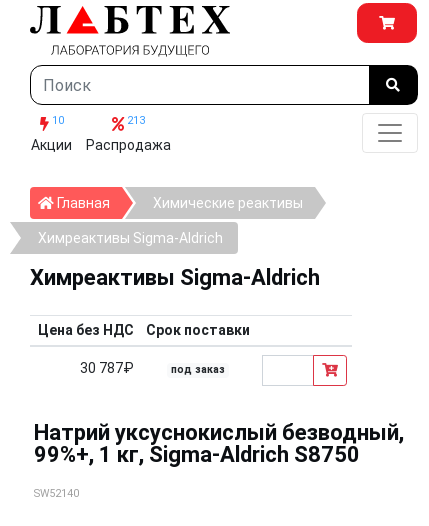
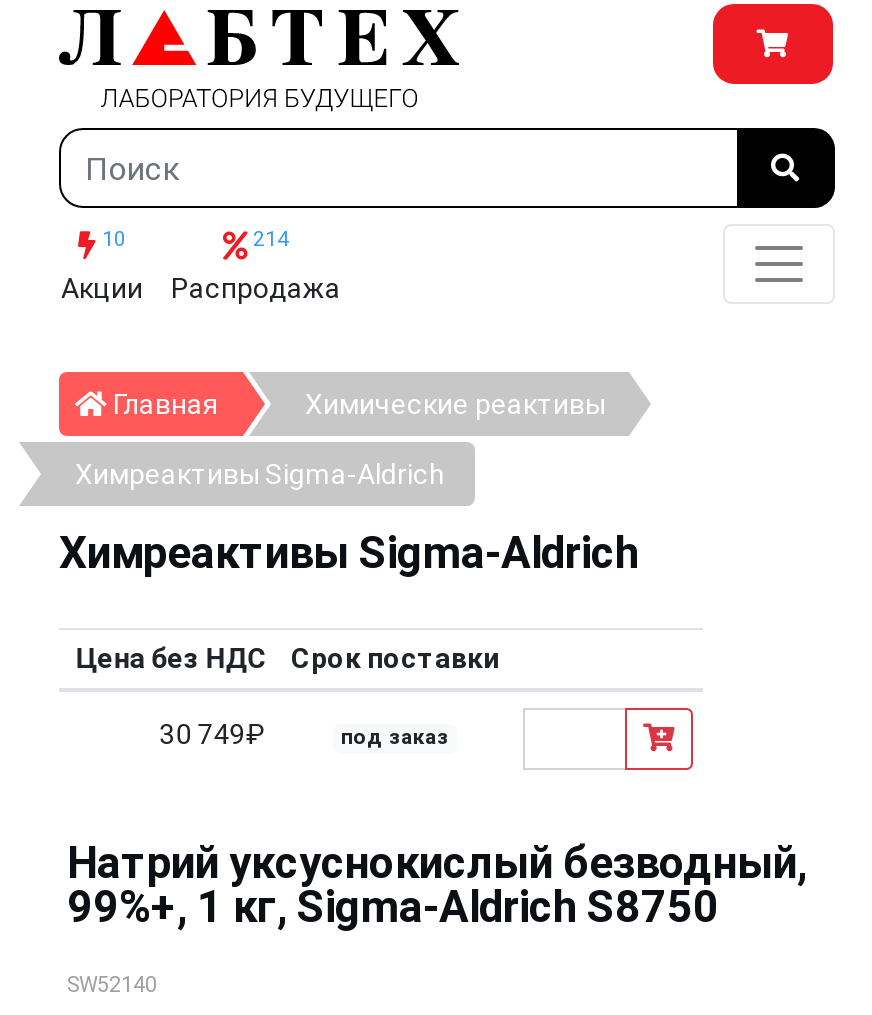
- 213
+ 214

- 30 787₽
+ 30 749₽
